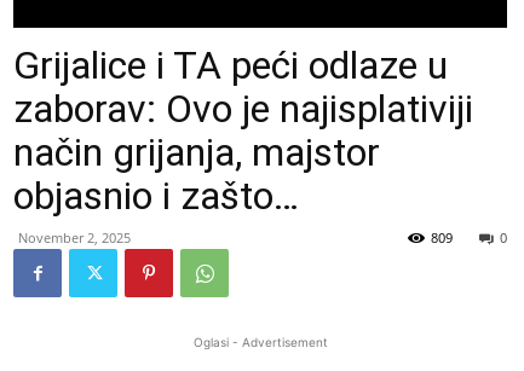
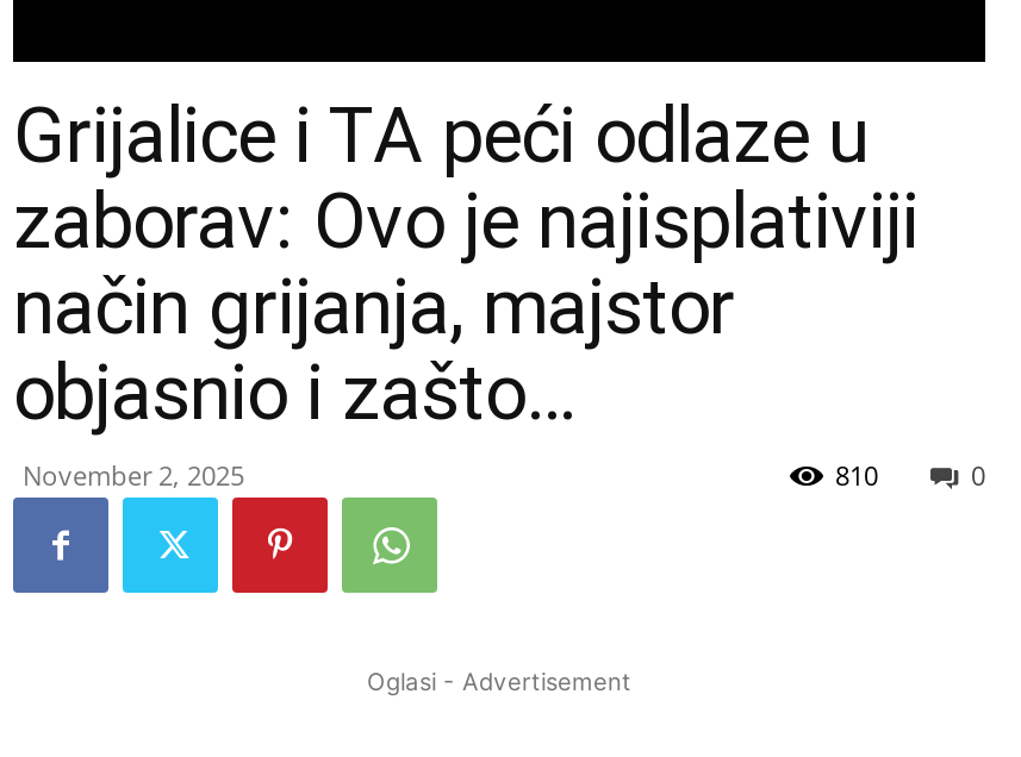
- 809
+ 810
